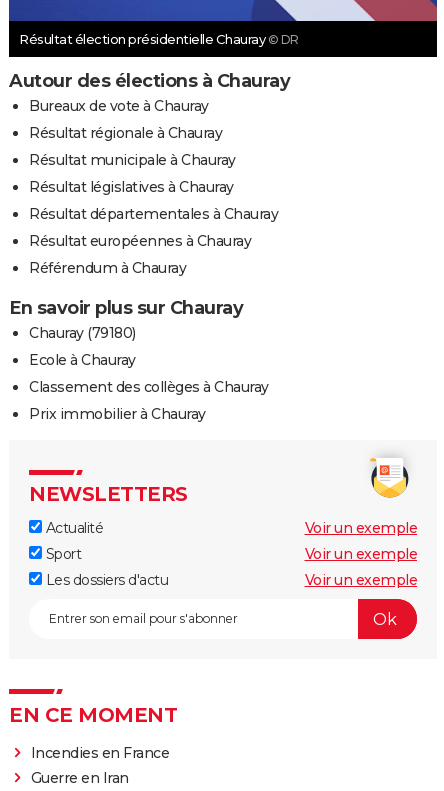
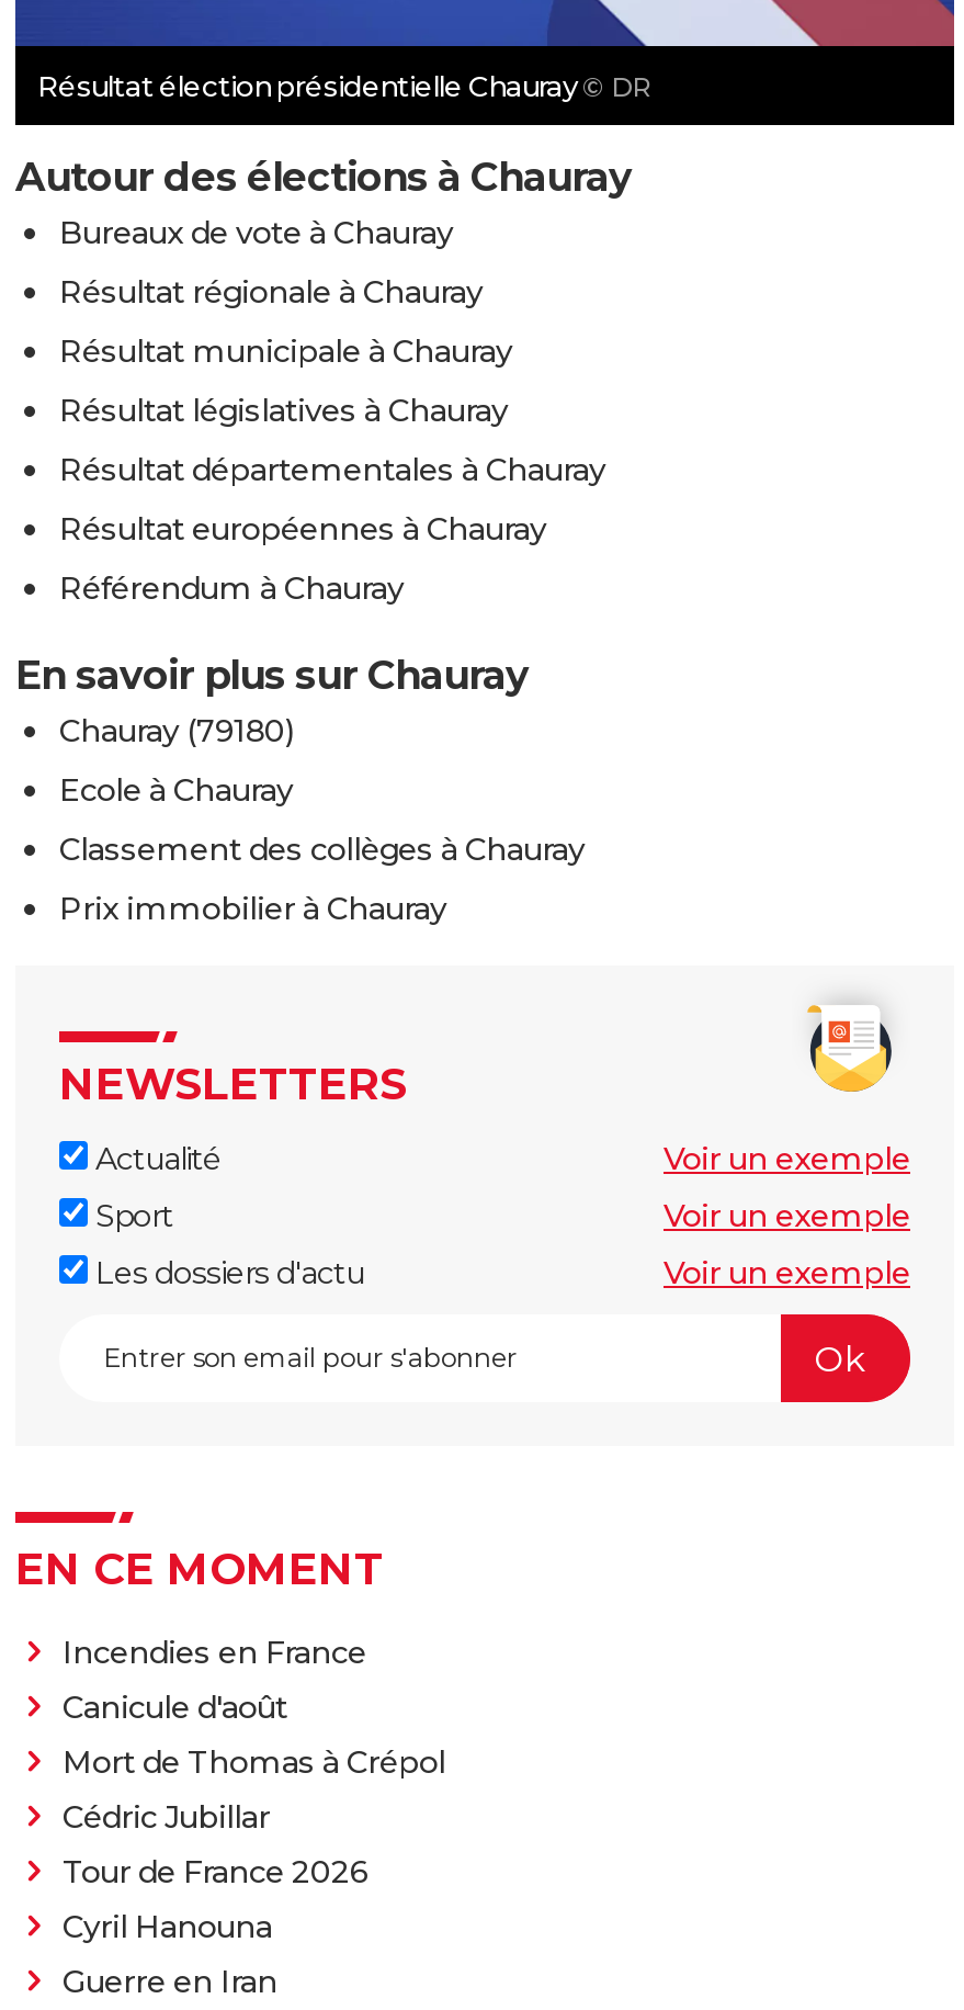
+ Canicule d'août
+ Mort de Thomas à Crépol
+ Cédric Jubillar
+ Tour de France 2026
+ Cyril Hanouna
